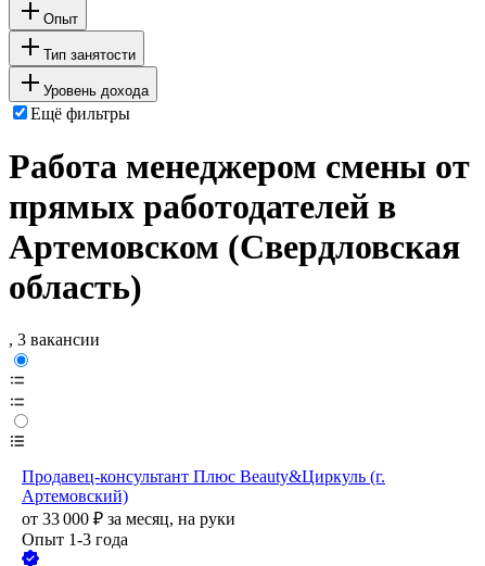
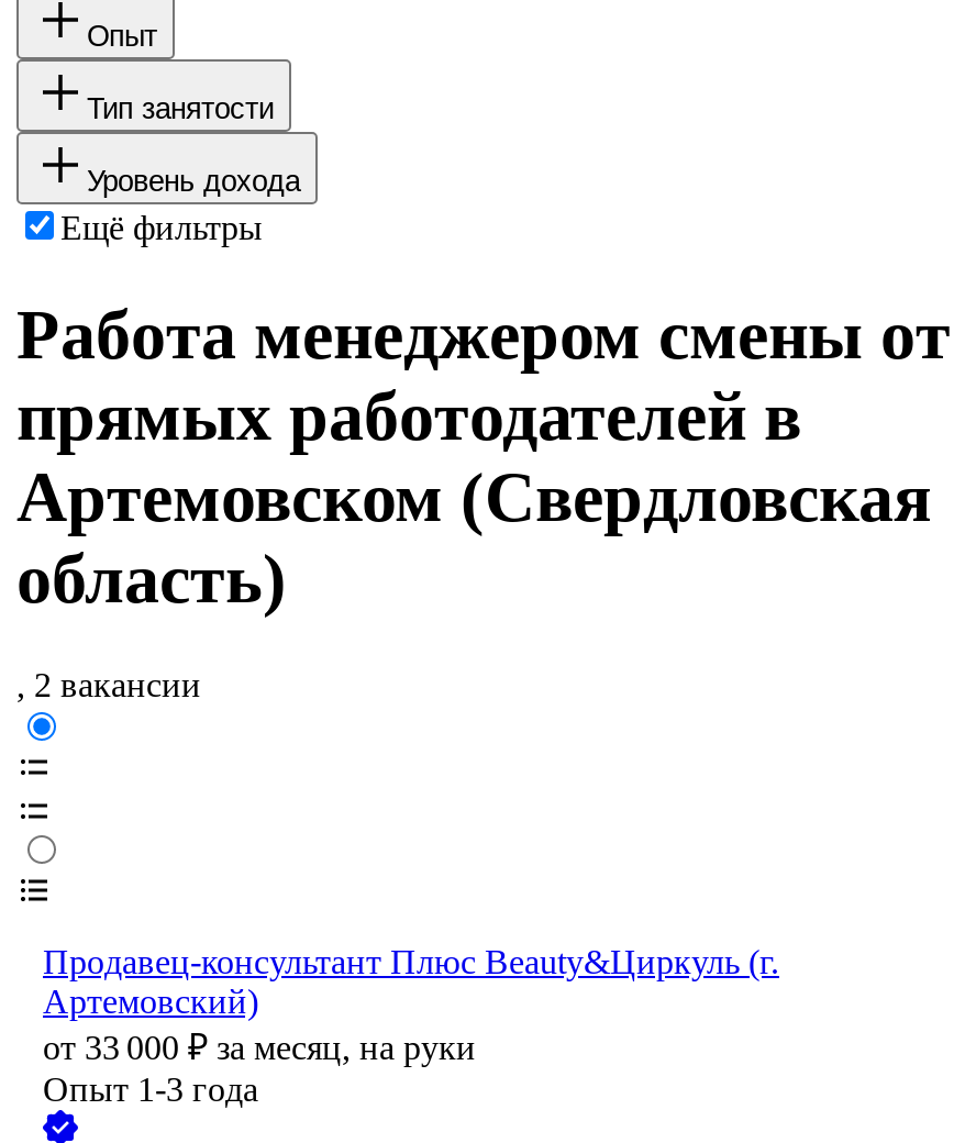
- , 3 вакансии
+ , 2 вакансии
